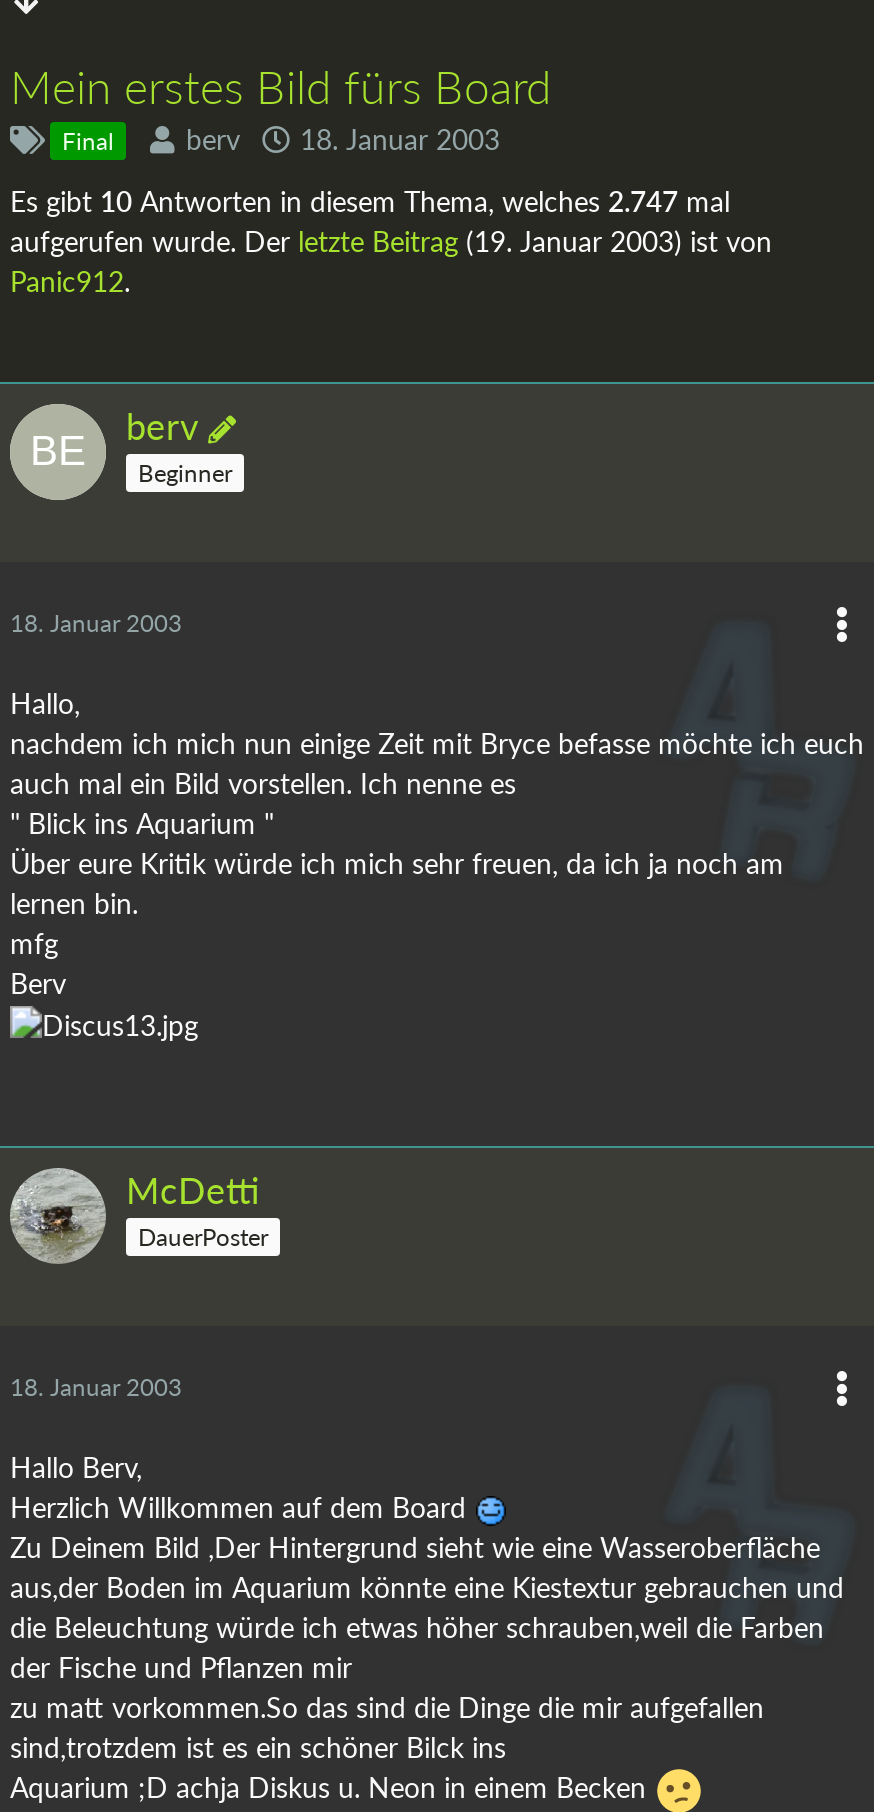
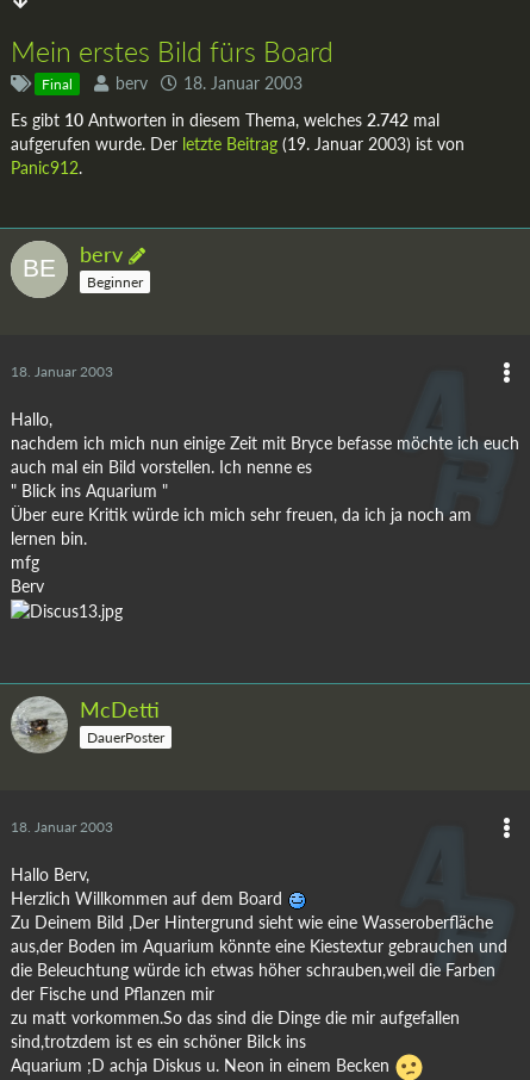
- Es gibt 10 Antworten in diesem Thema, welches 2.747 mal
+ Es gibt 10 Antworten in diesem Thema, welches 2.742 mal
